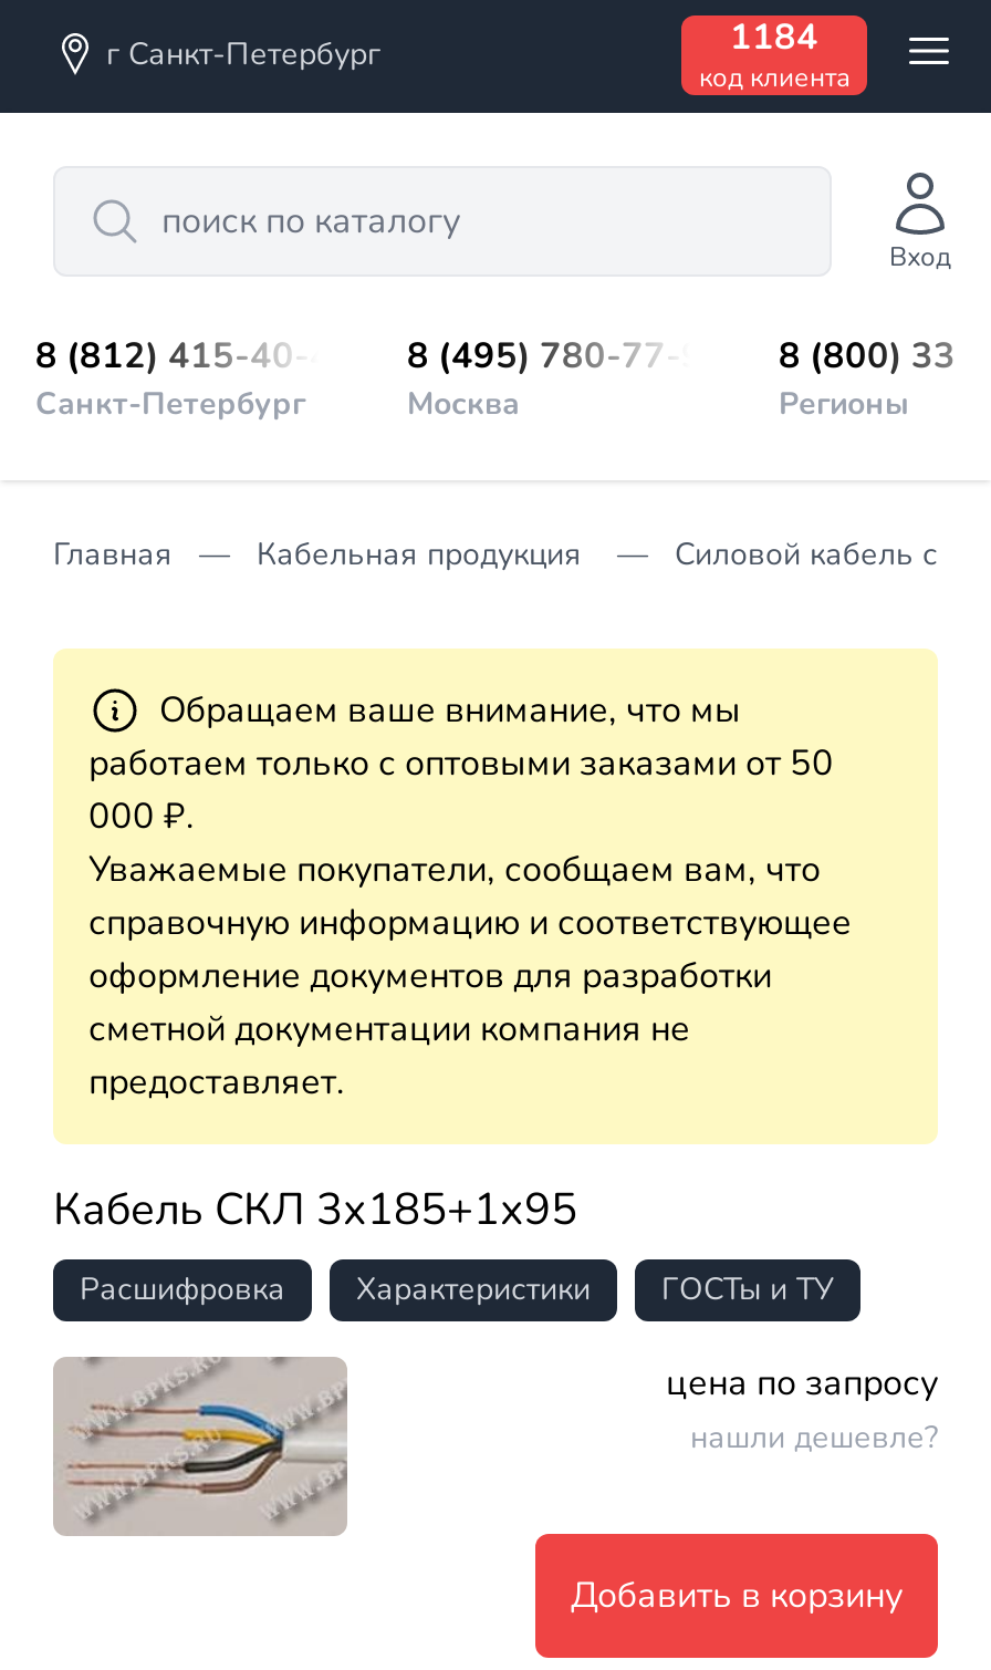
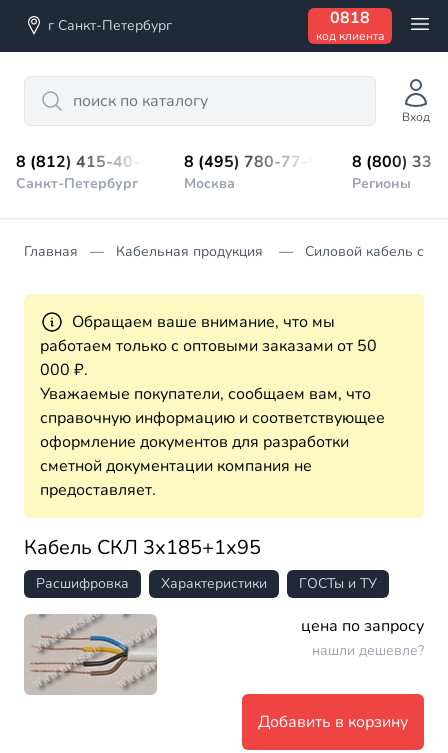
- 1184
+ 0818
